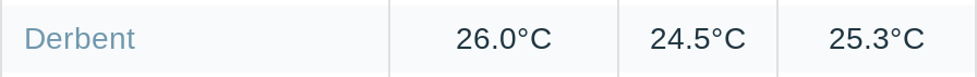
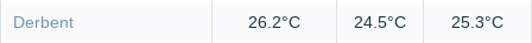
- 26.0°C
+ 26.2°C
